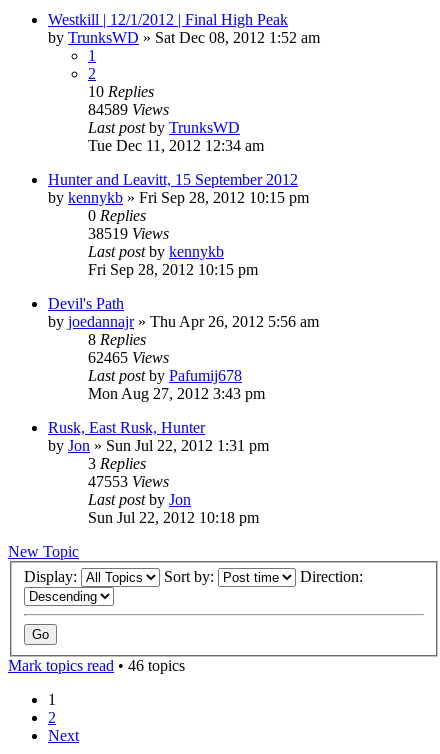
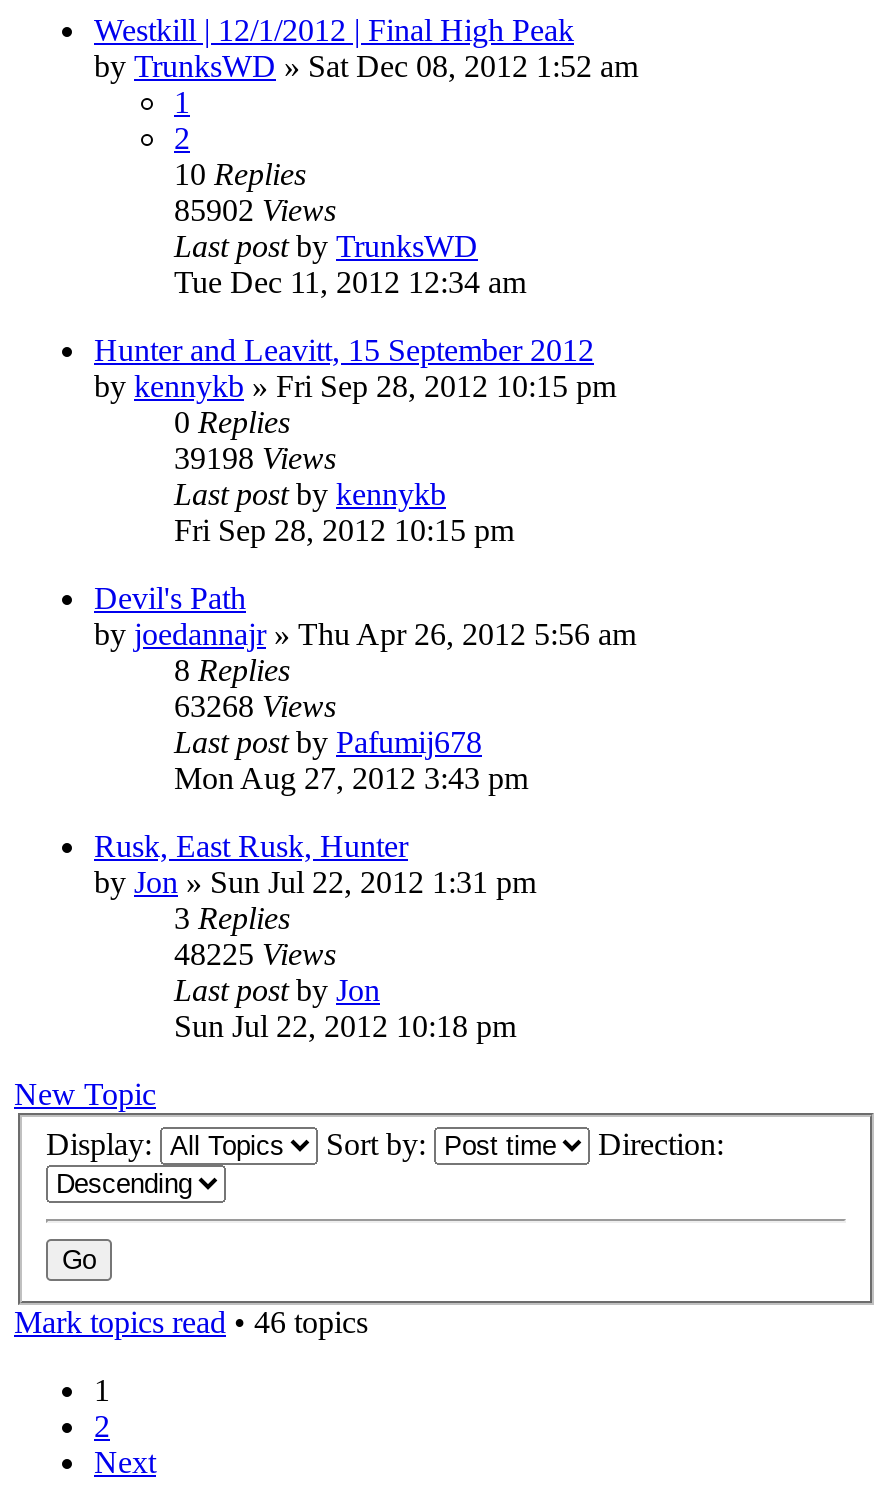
- 84589 Views
+ 85902 Views

- 38519 Views
+ 39198 Views

- 62465 Views
+ 63268 Views

- 47553 Views
+ 48225 Views
